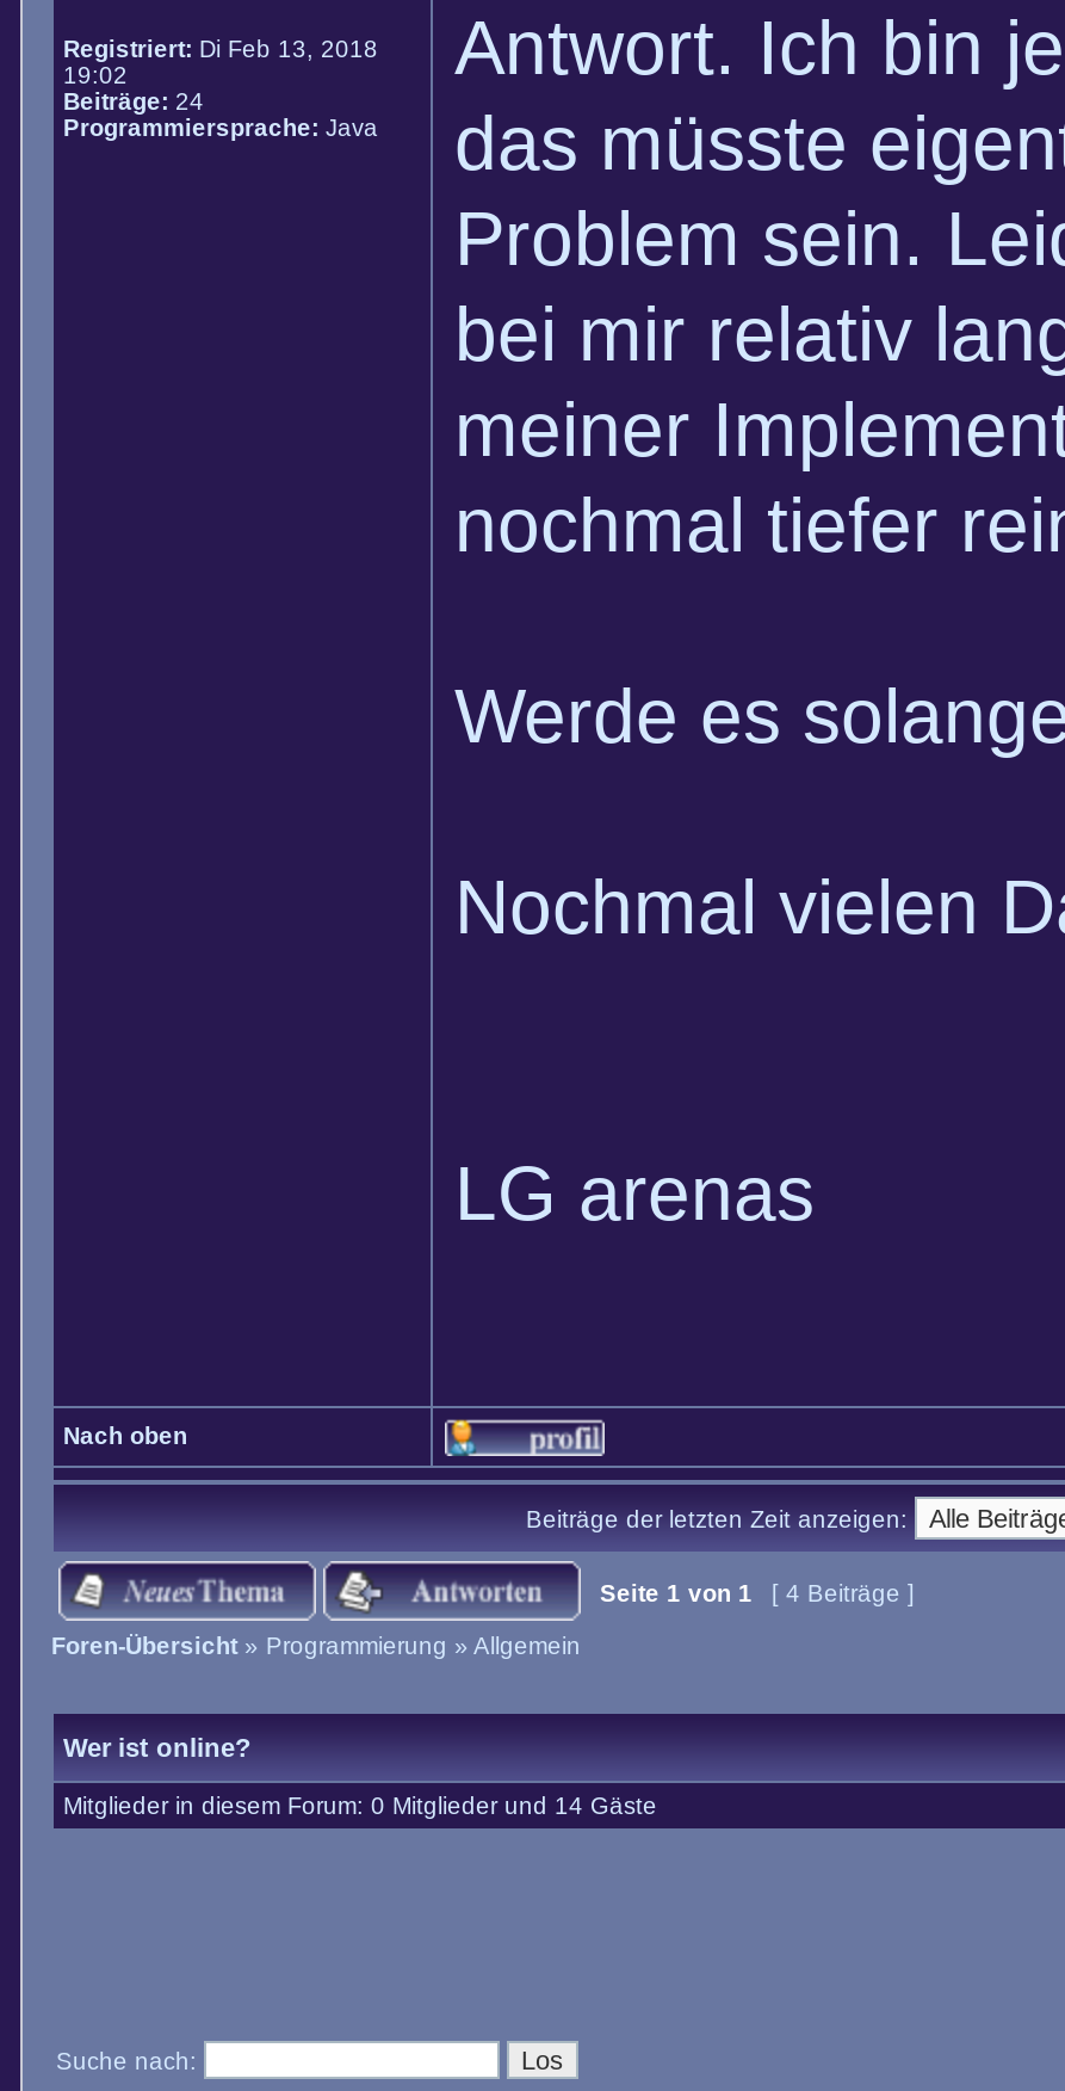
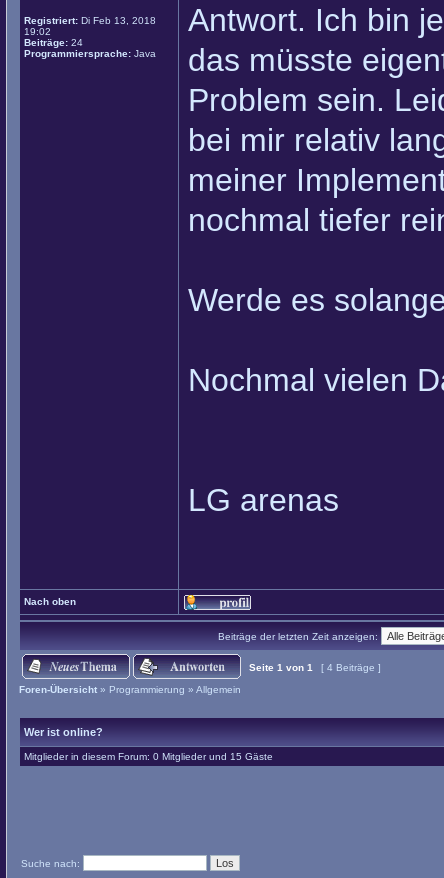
- Mitglieder in diesem Forum: 0 Mitglieder und 14 Gäste
+ Mitglieder in diesem Forum: 0 Mitglieder und 15 Gäste
